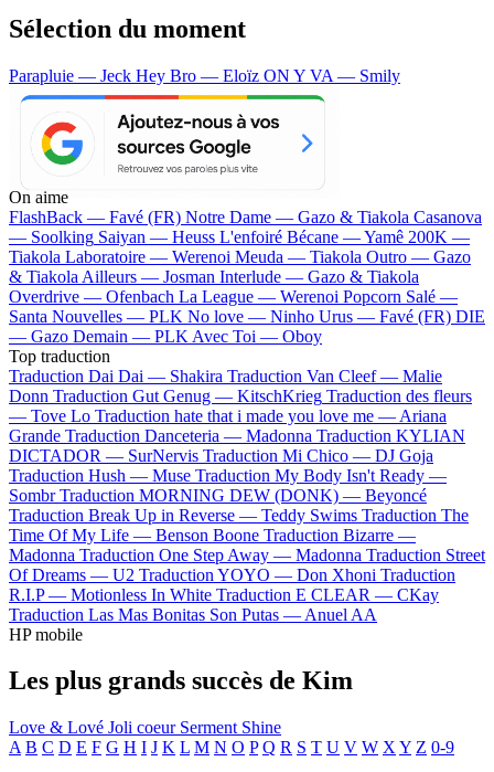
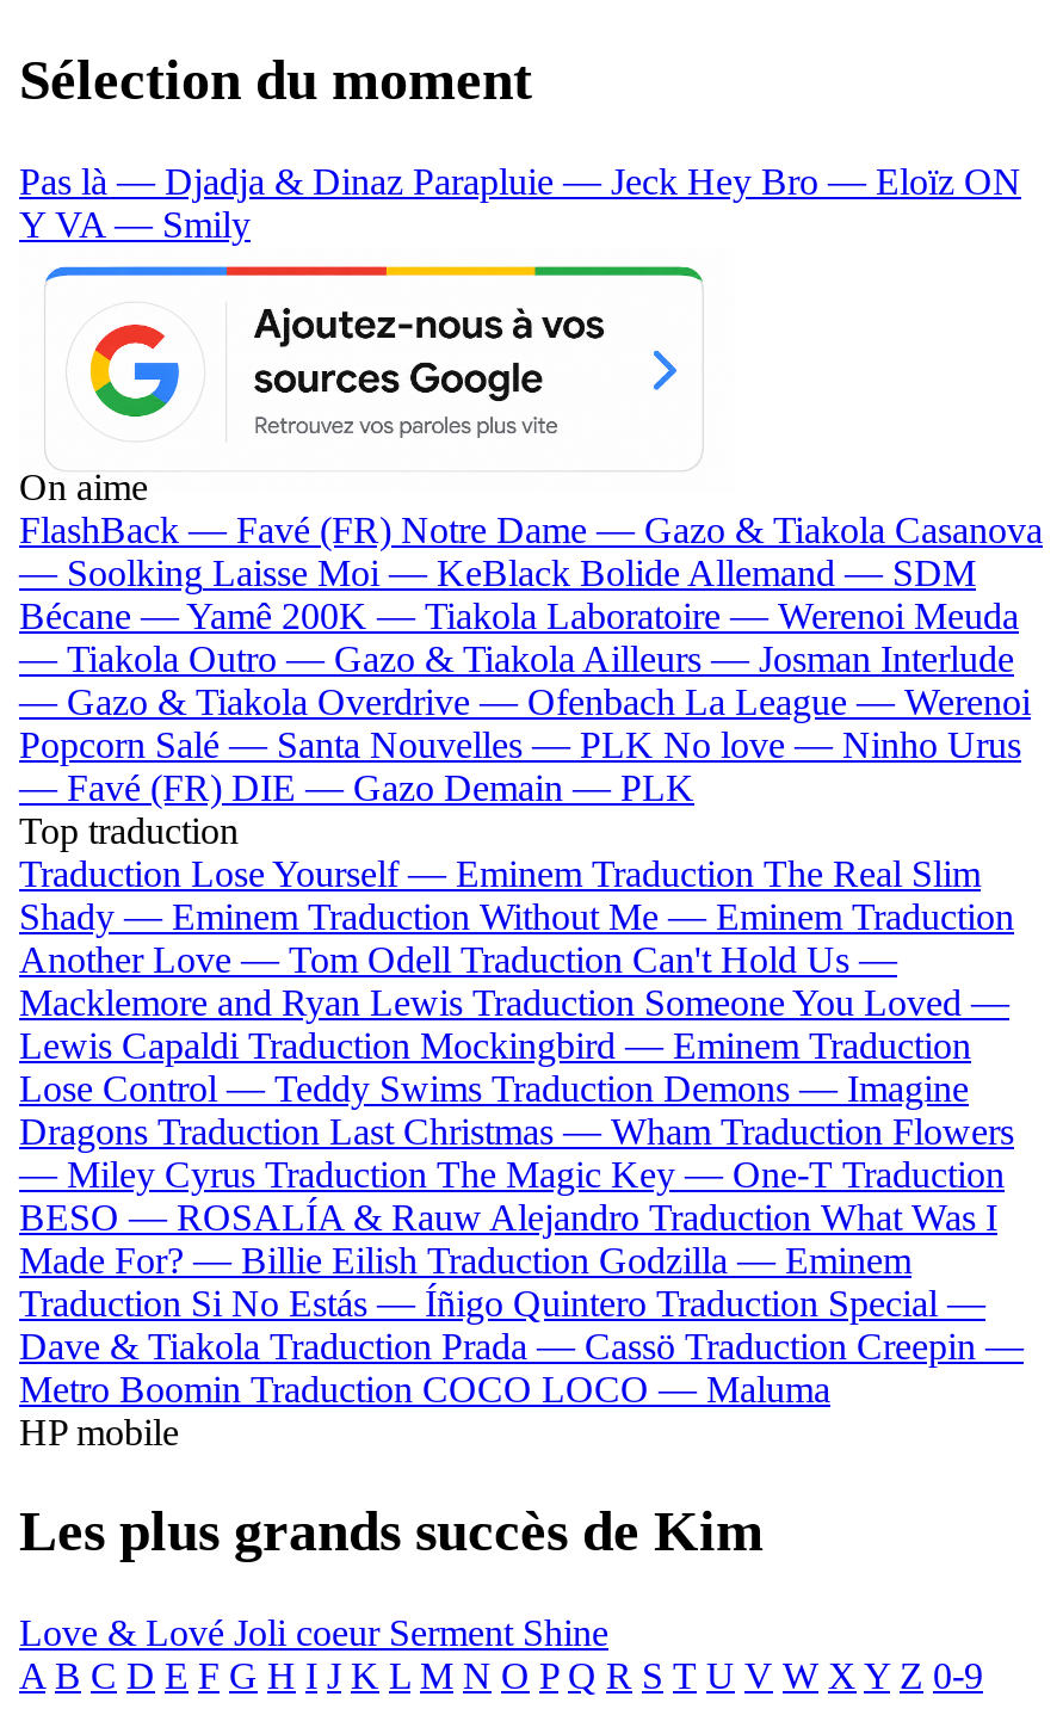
- Parapluie — Jeck Hey Bro — Eloïz ON Y VA — Smily
+ Pas là — Djadja & Dinaz Parapluie — Jeck Hey Bro — Eloïz ON
+ Y VA — Smily

- — Soolking Saiyan — Heuss L'enfoiré Bécane — Yamê 200K —
- Tiakola Laboratoire — Werenoi Meuda — Tiakola Outro — Gazo
- & Tiakola Ailleurs — Josman Interlude — Gazo & Tiakola
- Overdrive — Ofenbach La League — Werenoi Popcorn Salé —
- Santa Nouvelles — PLK No love — Ninho Urus — Favé (FR) DIE
- — Gazo Demain — PLK Avec Toi — Oboy
+ — Soolking Laisse Moi — KeBlack Bolide Allemand — SDM
+ Bécane — Yamê 200K — Tiakola Laboratoire — Werenoi Meuda
+ — Tiakola Outro — Gazo & Tiakola Ailleurs — Josman Interlude
+ — Gazo & Tiakola Overdrive — Ofenbach La League — Werenoi
+ Popcorn Salé — Santa Nouvelles — PLK No love — Ninho Urus
+ —Favé (FR) DIE — Gazo Demain — PLK

- Traduction Dai Dai — Shakira Traduction Van Cleef — Malie
- Donn Traduction Gut Genug — KitschKrieg Traduction des fleurs
- — Tove Lo Traduction hate that i made you love me — Ariana
- Grande Traduction Danceteria — Madonna Traduction KYLIAN
- DICTADOR — SurNervis Traduction Mi Chico — DJ Goja
- Traduction Hush — Muse Traduction My Body Isn't Ready —
- Sombr Traduction MORNING DEW (DONK) — Beyoncé
- Traduction Break Up in Reverse — Teddy Swims Traduction The
- Time Of My Life — Benson Boone Traduction Bizarre —
- Madonna Traduction One Step Away — Madonna Traduction Street
- Of Dreams — U2 Traduction YOYO — Don Xhoni Traduction
- R.I.P — Motionless In White Traduction E CLEAR — CKay
- Traduction Las Mas Bonitas Son Putas — Anuel AA
+ Traduction Lose Yourself — Eminem Traduction The Real Slim
+ Shady — Eminem Traduction Without Me — Eminem Traduction
+ Another Love — Tom Odell Traduction Can't Hold Us —
+ Macklemore and Ryan Lewis Traduction Someone You Loved —
+ Lewis Capaldi Traduction Mockingbird — Eminem Traduction
+ Lose Control — Teddy Swims Traduction Demons — Imagine
+ Dragons Traduction Last Christmas — Wham Traduction Flowers
+ — Miley Cyrus Traduction The Magic Key — One-T Traduction
+ BESO — ROSALÍA & Rauw Alejandro Traduction What Was I
+ Made For? — Billie Eilish Traduction Godzilla — Eminem
+ Traduction Si No Estás — Íñigo Quintero Traduction Special —
+ Dave & Tiakola Traduction Prada — Cassö Traduction Creepin —
+ Metro Boomin Traduction COCO LOCO — Maluma
